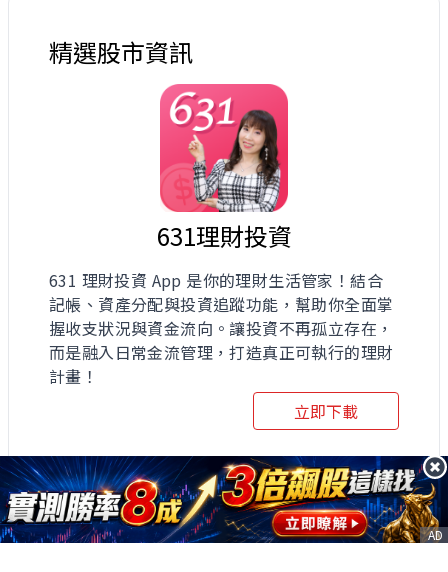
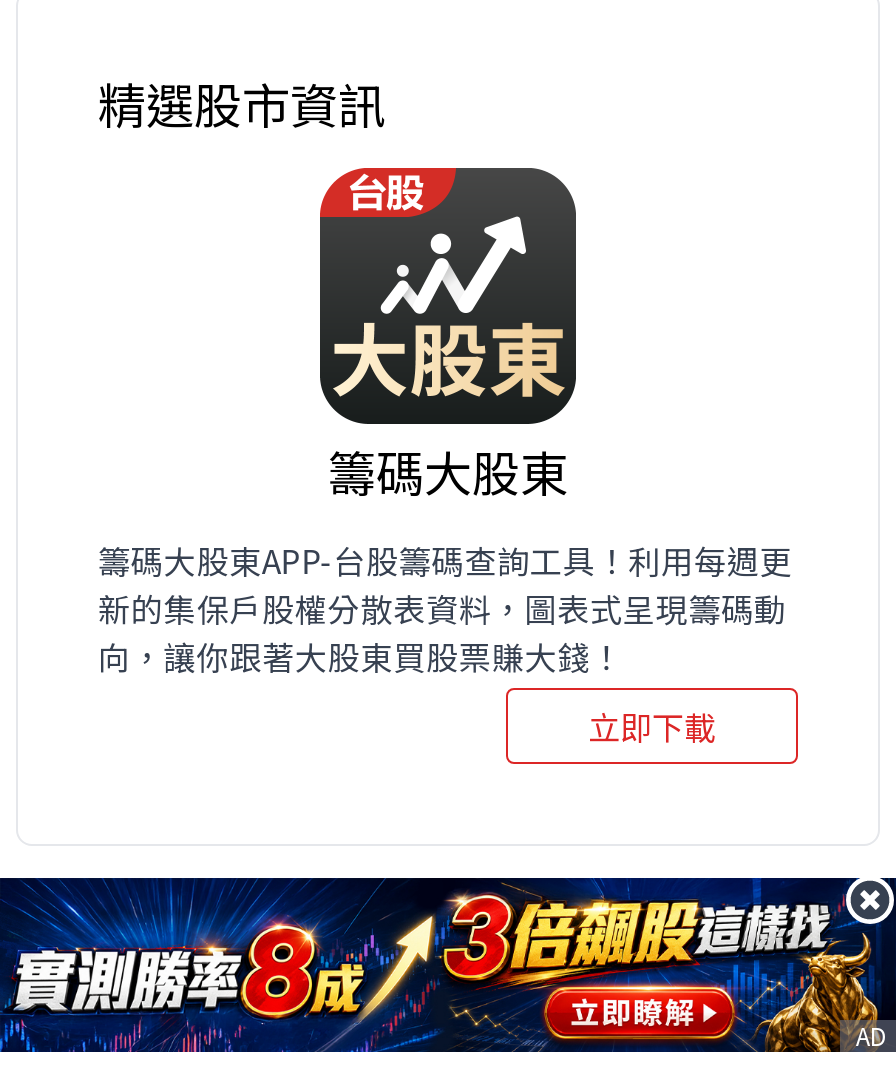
- [image]
+ [image]

- 631理財投資
- 631 理財投資 App 是你的理財生活管家！結合
- 記帳、資產分配與投資追蹤功能，幫助你全面掌
- 握收支狀況與資金流向。讓投資不再孤立存在，
- 而是融入日常金流管理，打造真正可執行的理財
- 計畫！
+ 籌碼大股東
+ 籌碼大股東APP-台股籌碼查詢工具！利用每週更
+ 新的集保戶股權分散表資料，圖表式呈現籌碼動
+ 向，讓你跟著大股東買股票賺大錢！

moved up: 立即下載
